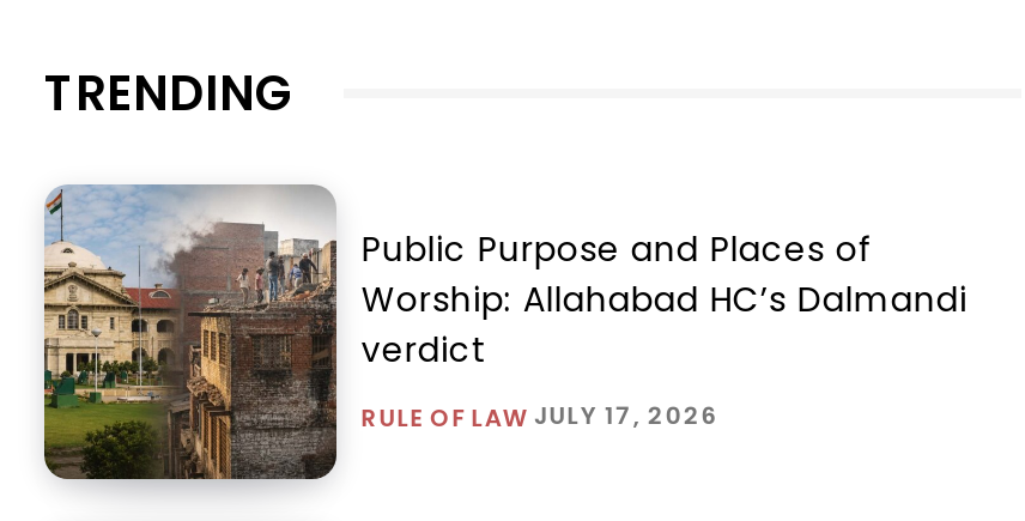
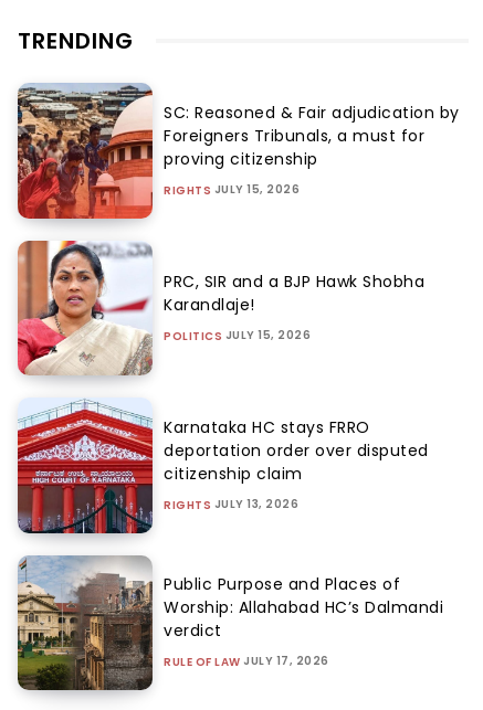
+ [image]
+ PRC, SIR and a BJP Hawk Shobha
+ Karandlaje!
+ POLITICS JULY 15, 2026

+ [image]
+ Karnataka HC stays FRRO
+ deportation order over disputed
+ citizenship claim
+ RIGHTS JULY 13, 2026

+ [image]
+ SC: Reasoned & Fair adjudication by
+ Foreigners Tribunals, a must for
+ proving citizenship
+ RIGHTS JULY 15, 2026
